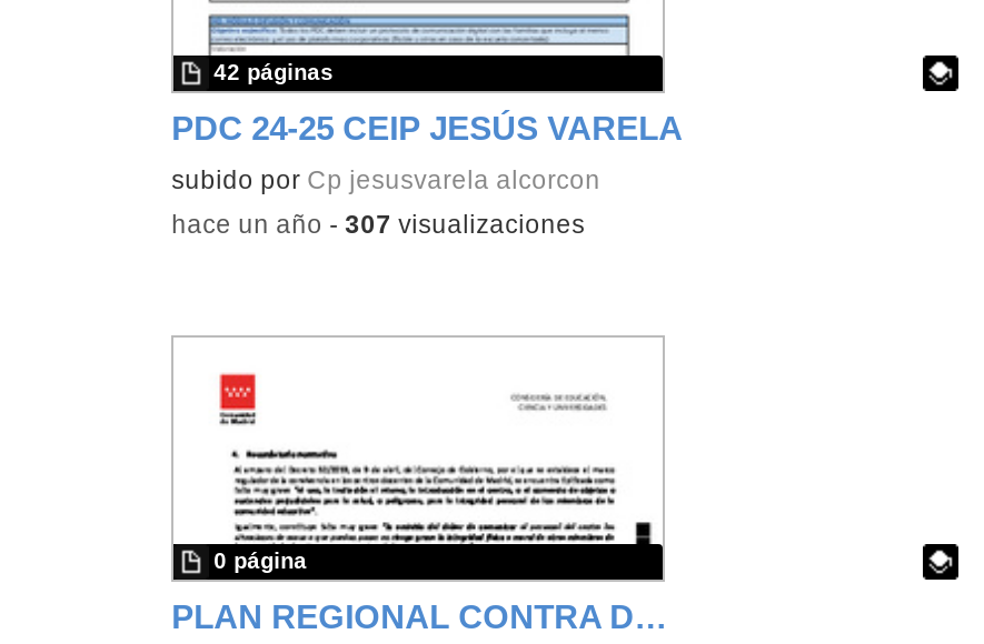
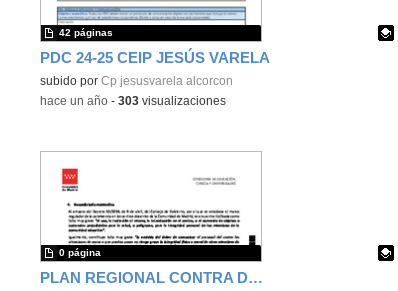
- hace un año - 307 visualizaciones
+ hace un año - 303 visualizaciones
